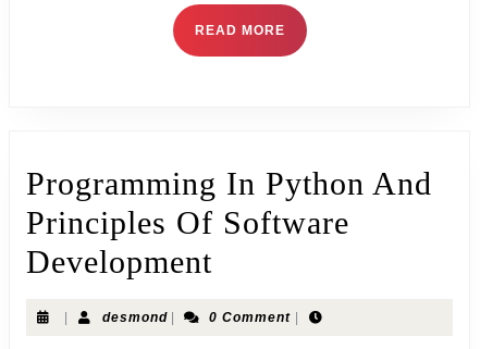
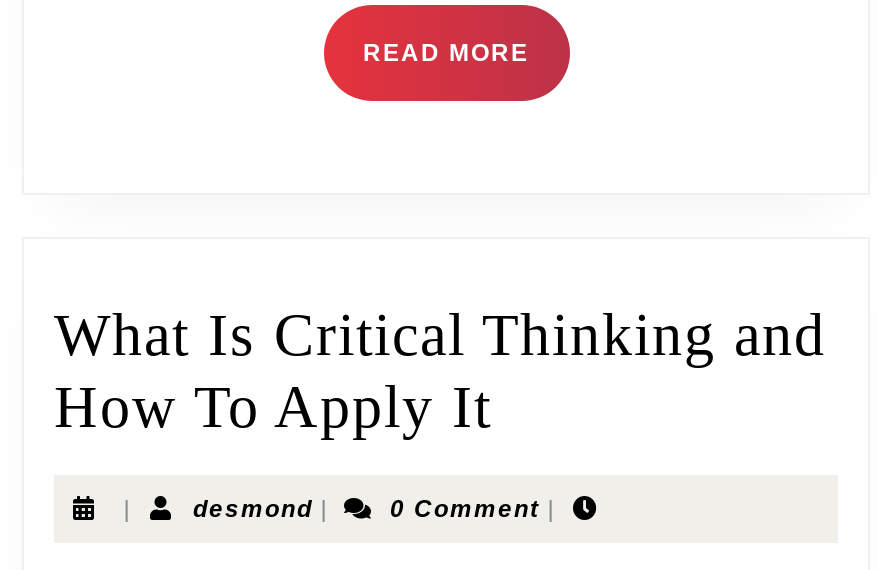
- Programming In Python And
- Principles Of Software
- Development
+ What Is Critical Thinking and
+ How To Apply It
